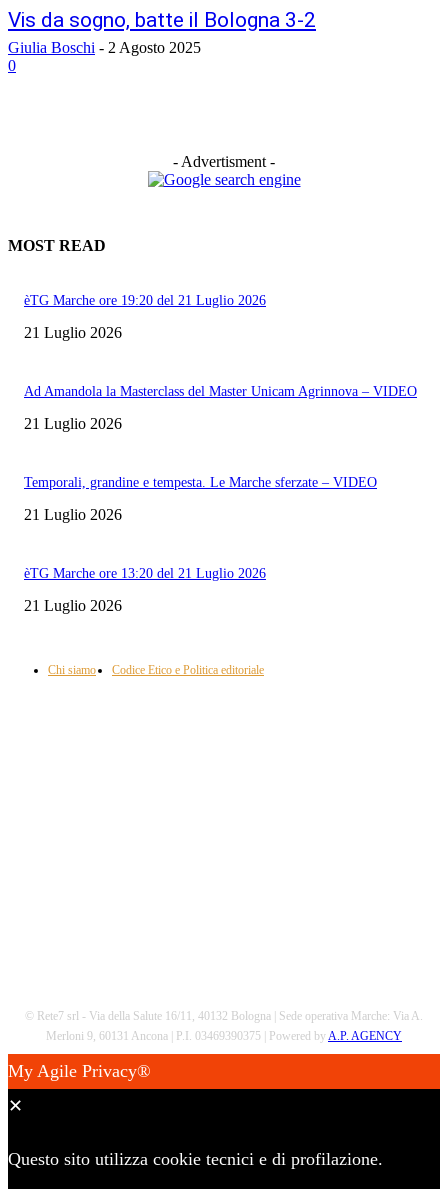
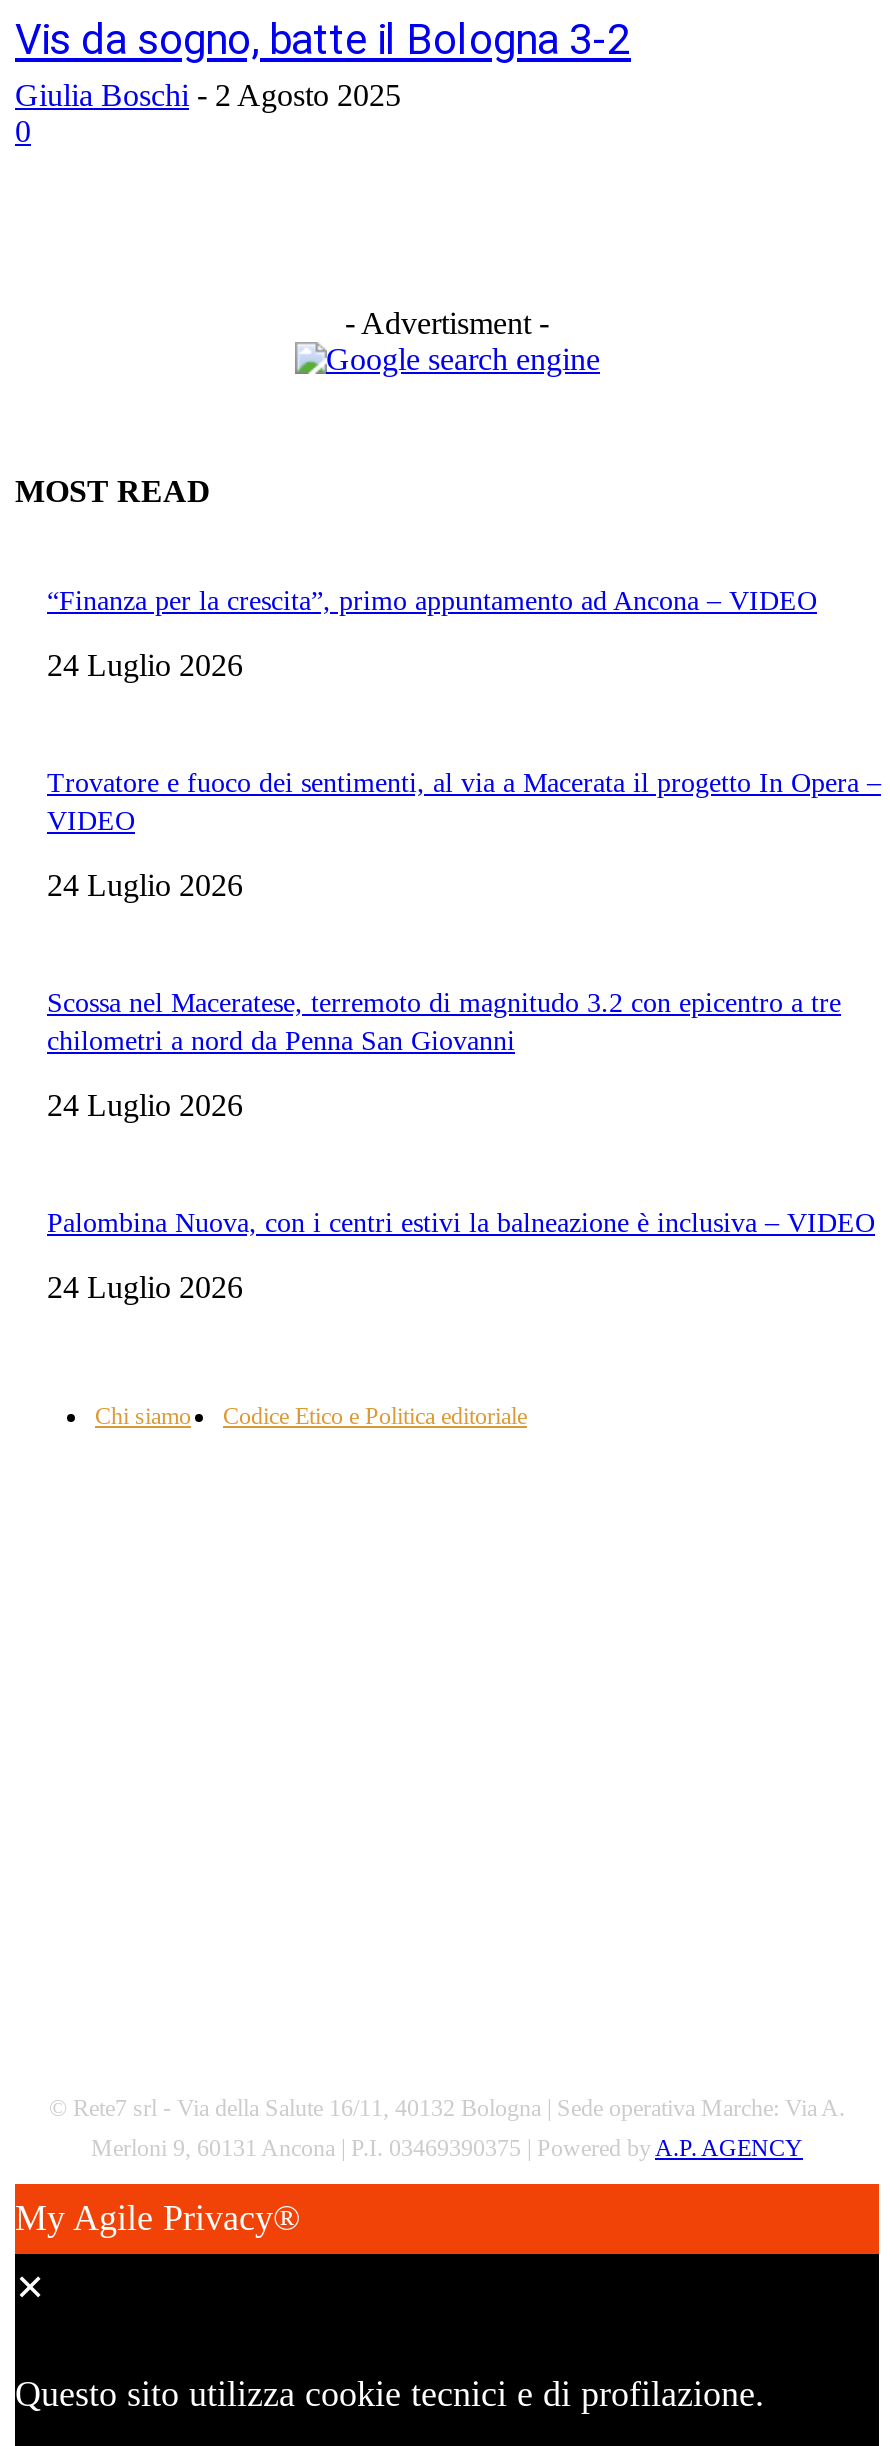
- èTG Marche ore 19:20 del 21 Luglio 2026
+ “Finanza per la crescita”, primo appuntamento ad Ancona – VIDEO

- 21 Luglio 2026
+ 24 Luglio 2026

- Ad Amandola la Masterclass del Master Unicam Agrinnova – VIDEO
+ Trovatore e fuoco dei sentimenti, al via a Macerata il progetto In Opera –
+ VIDEO

- 21 Luglio 2026
+ 24 Luglio 2026

- Temporali, grandine e tempesta. Le Marche sferzate – VIDEO
+ Scossa nel Maceratese, terremoto di magnitudo 3.2 con epicentro a tre
+ chilometri a nord da Penna San Giovanni

- 21 Luglio 2026
+ 24 Luglio 2026

- èTG Marche ore 13:20 del 21 Luglio 2026
+ Palombina Nuova, con i centri estivi la balneazione è inclusiva – VIDEO

- 21 Luglio 2026
+ 24 Luglio 2026
